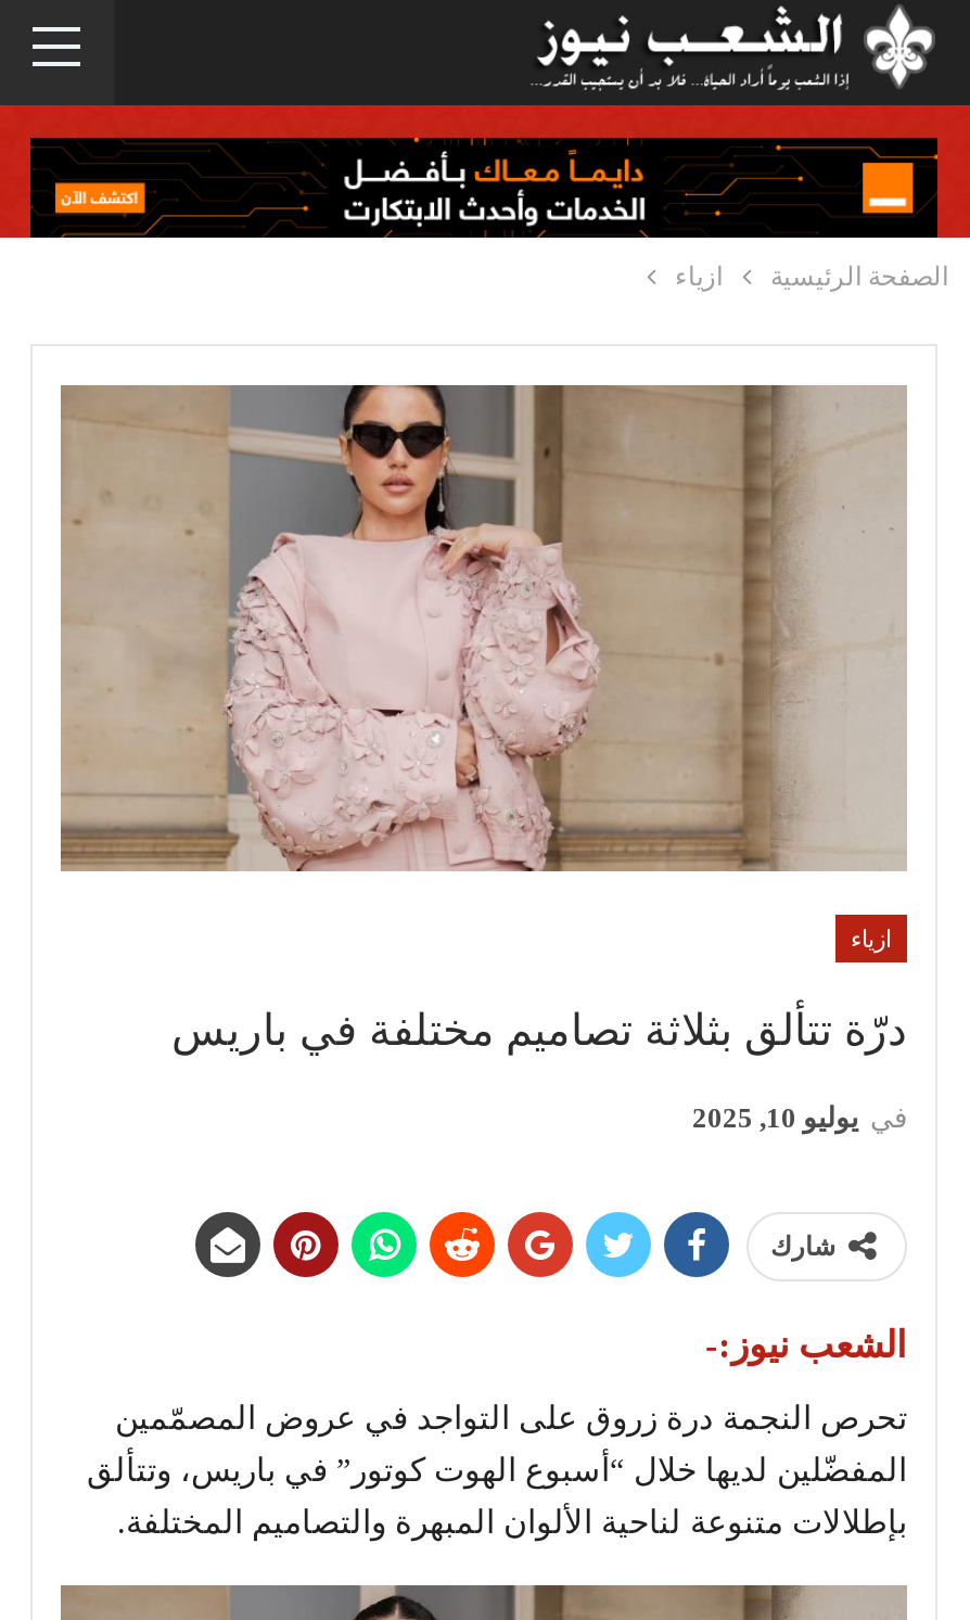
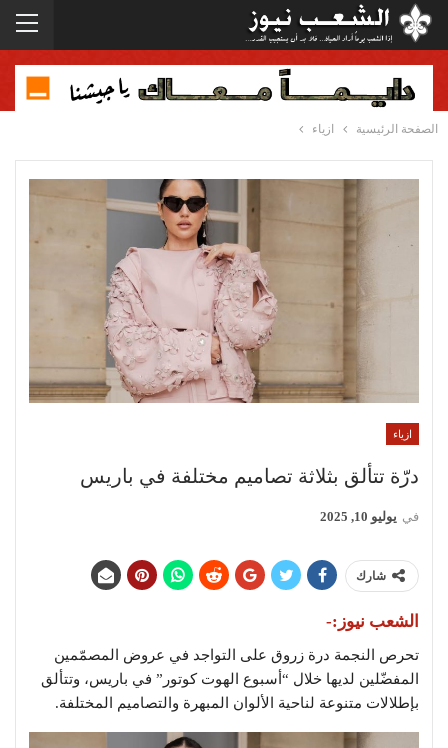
- [image]
+ [image]
